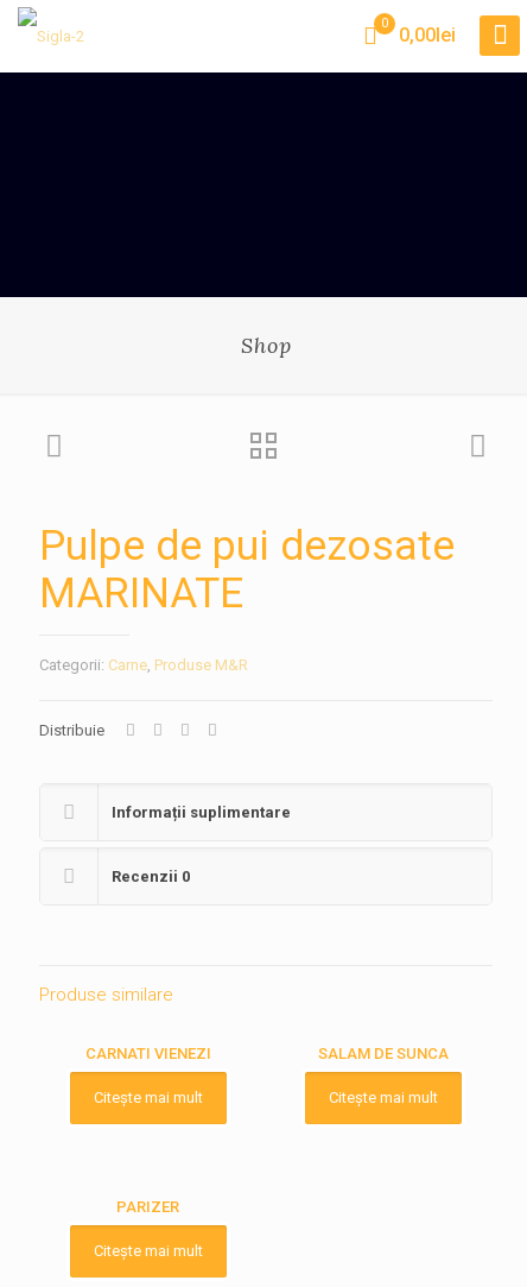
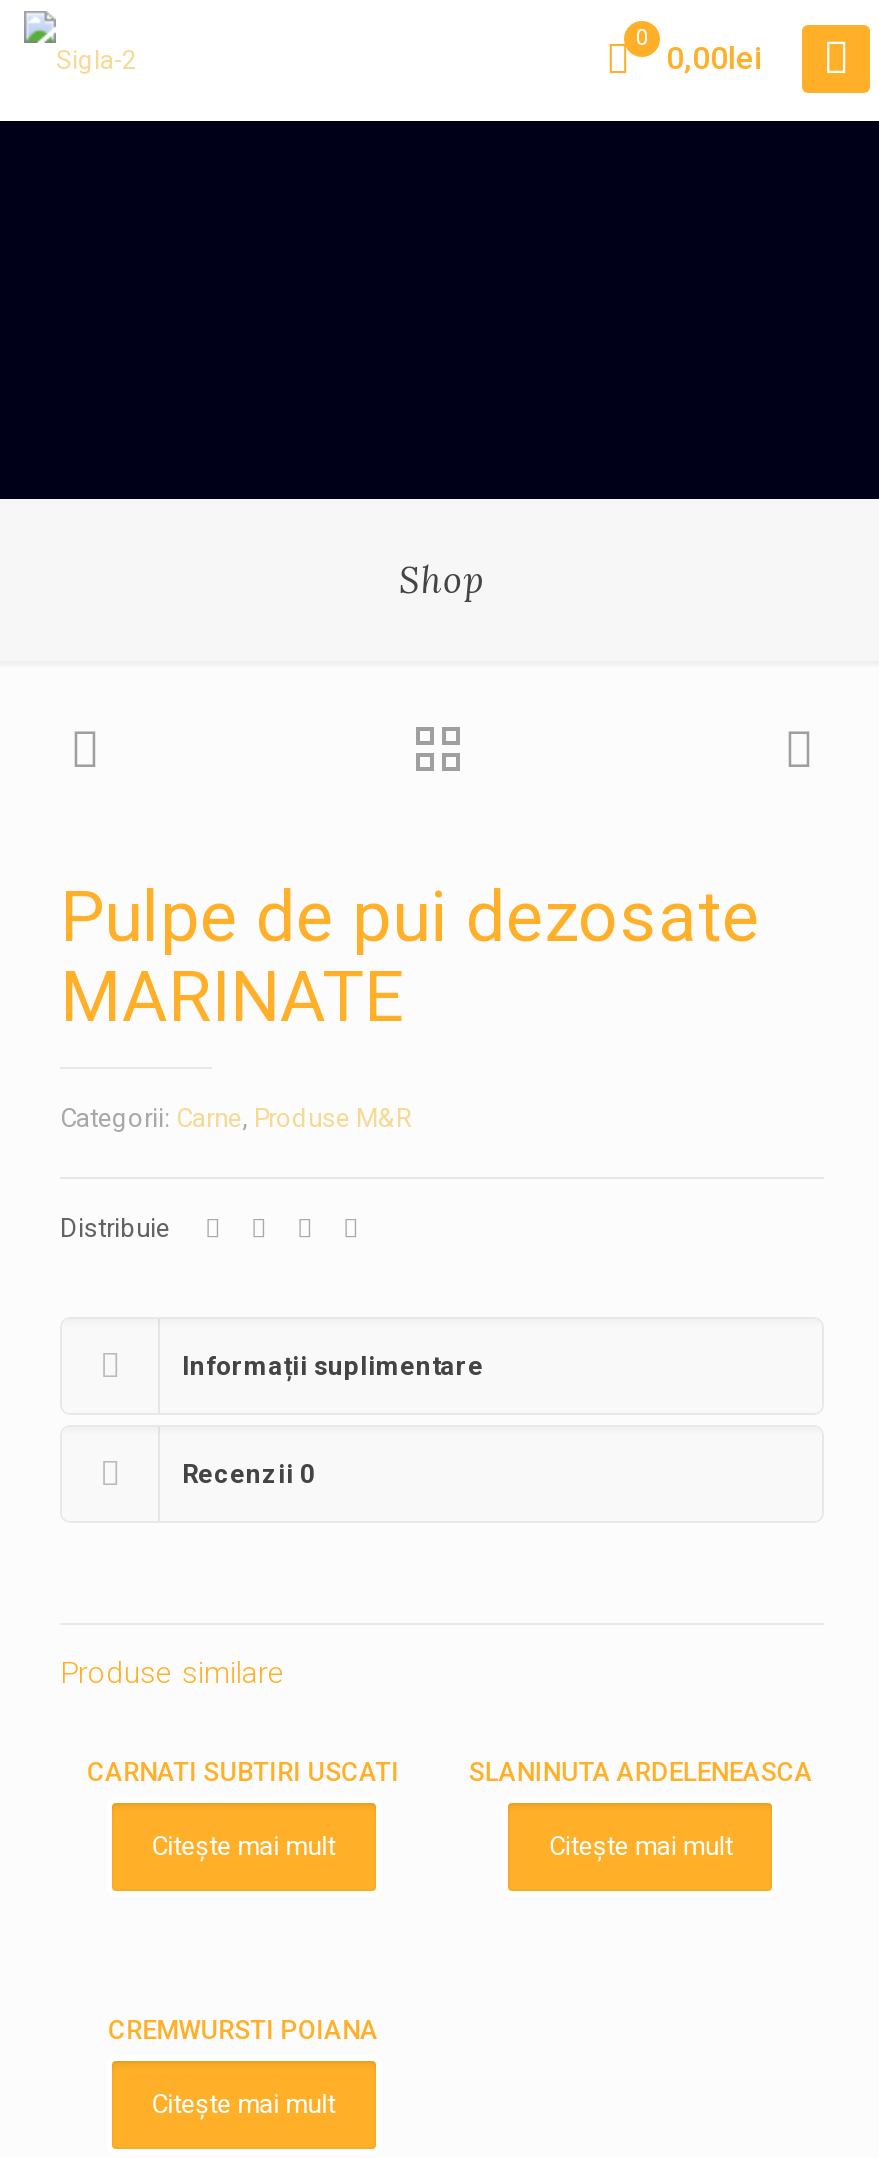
- CARNATI VIENEZI
+ CARNATI SUBTIRI USCATI

- SALAM DE SUNCA
+ SLANINUTA ARDELENEASCA

- PARIZER
+ CREMWURSTI POIANA
